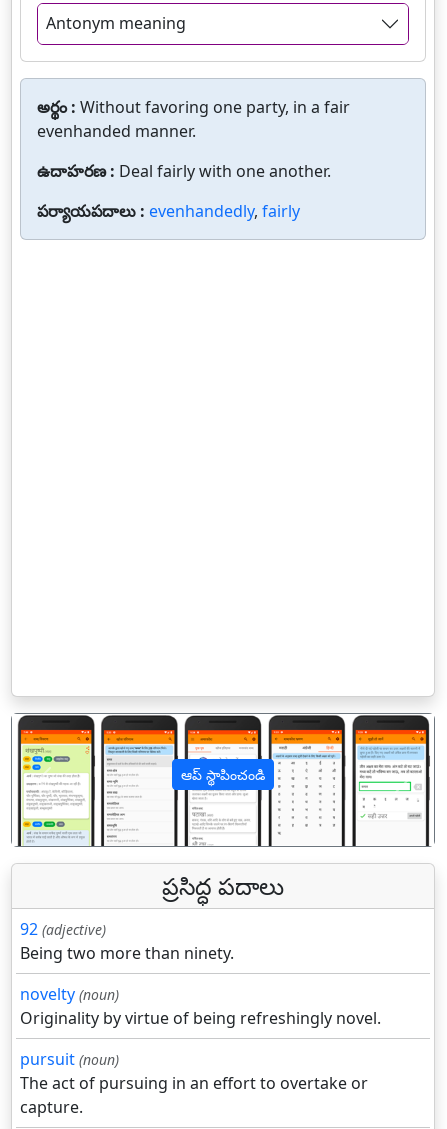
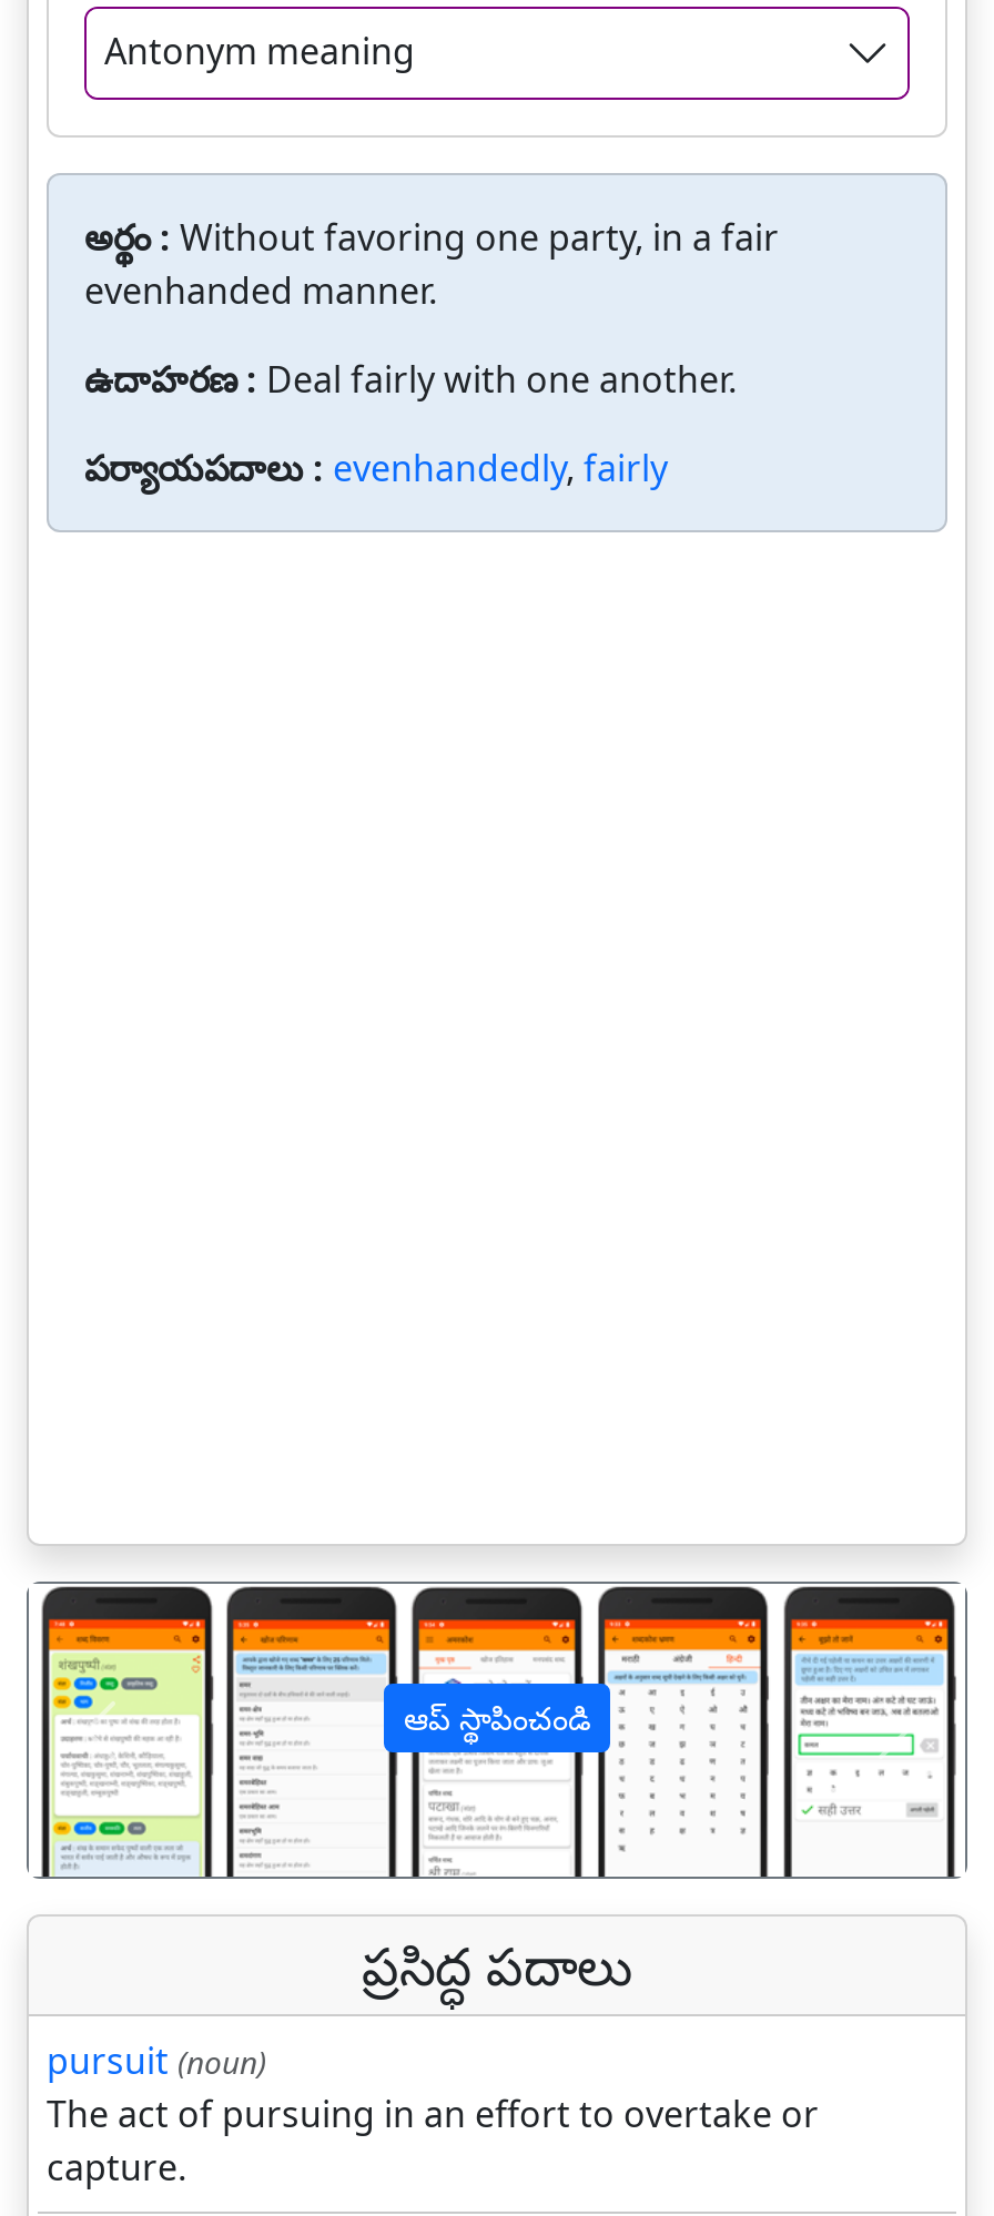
- 92 (adjective)
- Being two more than ninety.
- novelty (noun)
- Originality by virtue of being refreshingly novel.
